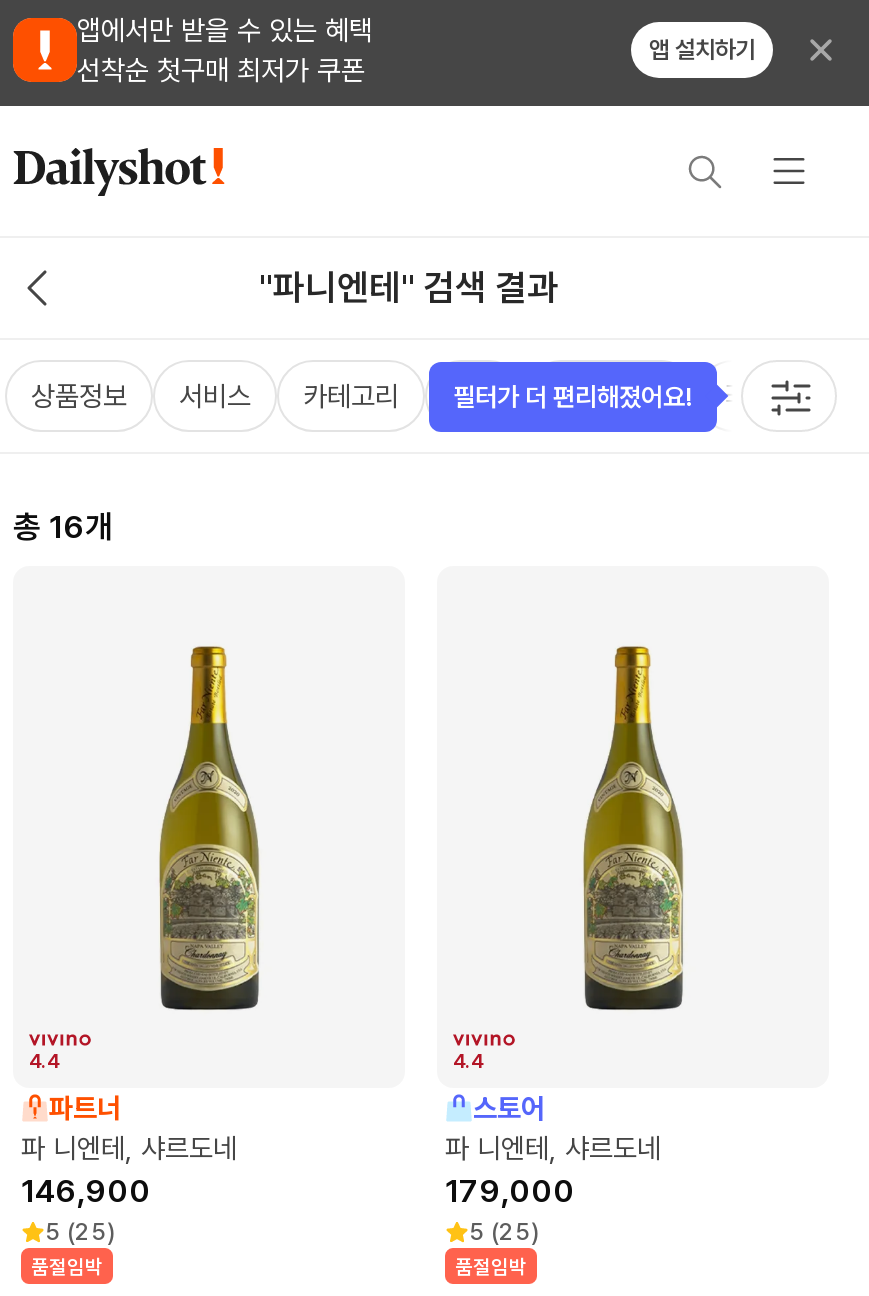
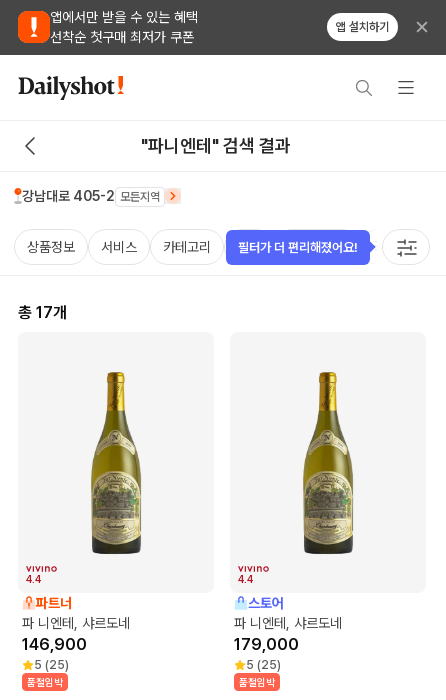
+ 강남대로 405-2 모든지역

- 총 16개
+ 총 17개
